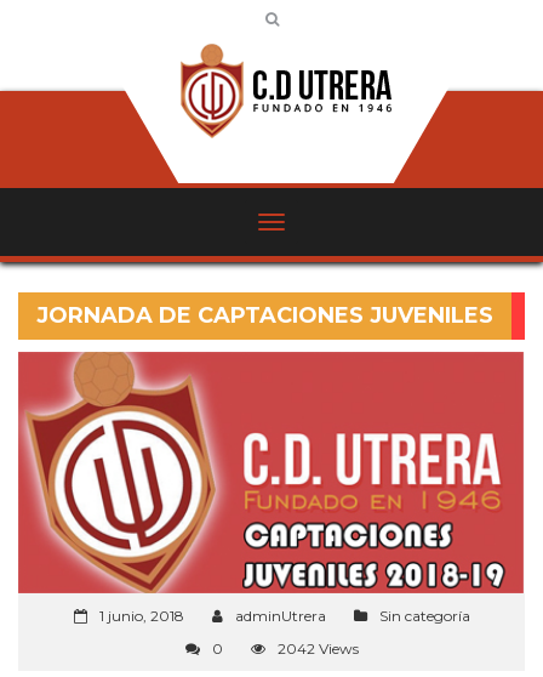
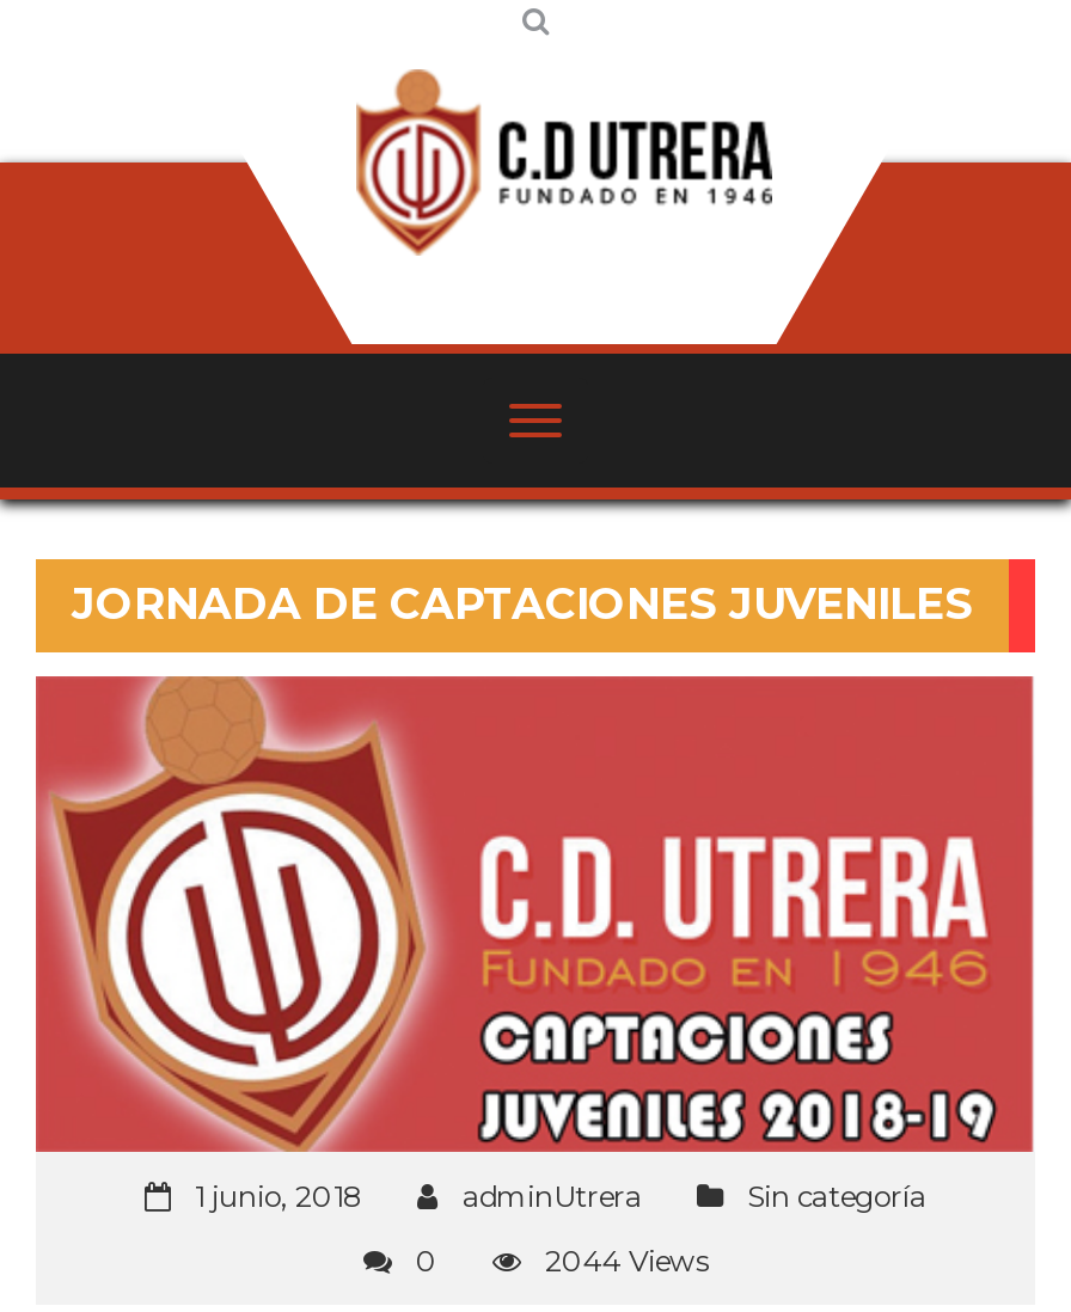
- 2042 Views
+ 2044 Views
